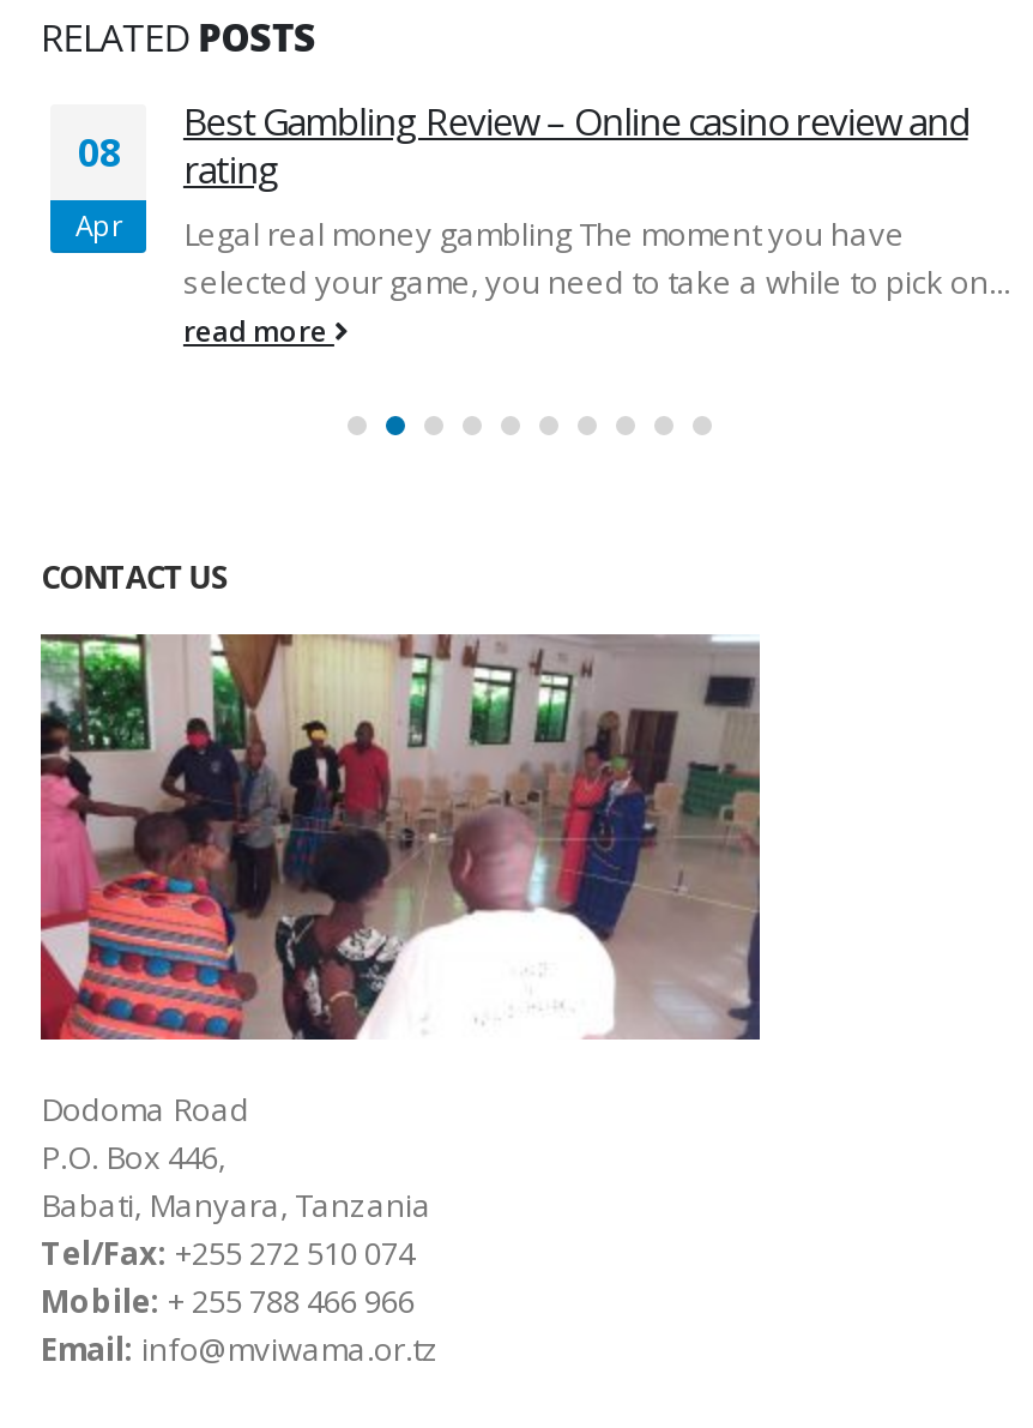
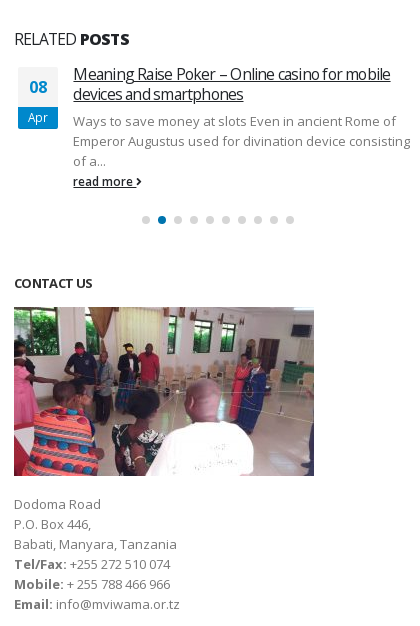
- Best Gambling Review – Online casino review and
- rating
- Legal real money gambling The moment you have
- selected your game, you need to take a while to pick on...
+ Meaning Raise Poker – Online casino for mobile
+ devices and smartphones
+ Ways to save money at slots Even in ancient Rome of
+ Emperor Augustus used for divination device consisting
+ of a...
